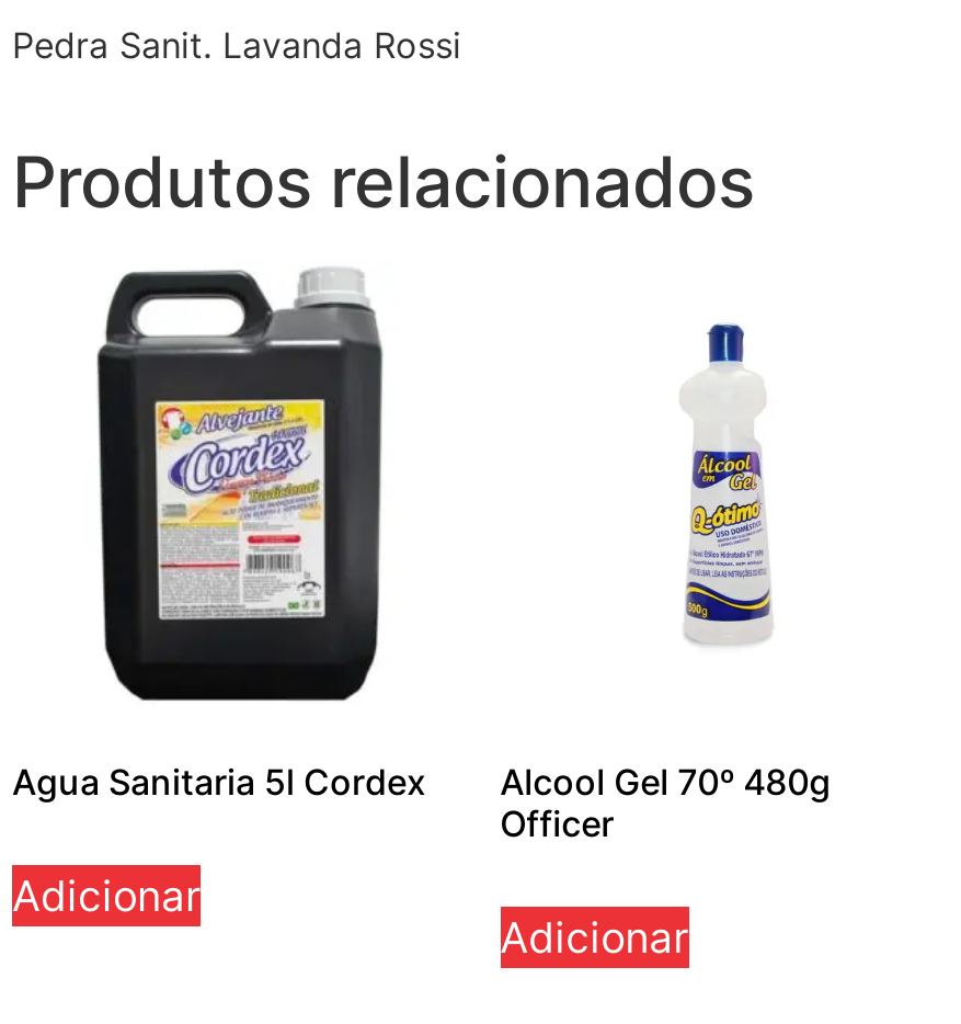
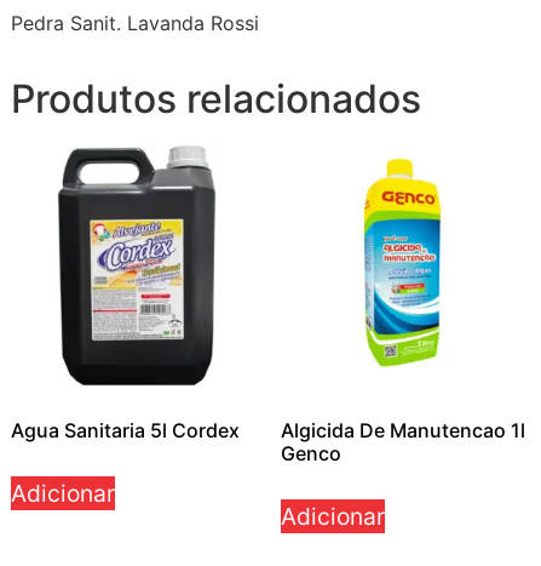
- [image]
+ [image]

- Alcool Gel 70º 480g
- Officer
+ Algicida De Manutencao 1l
+ Genco
